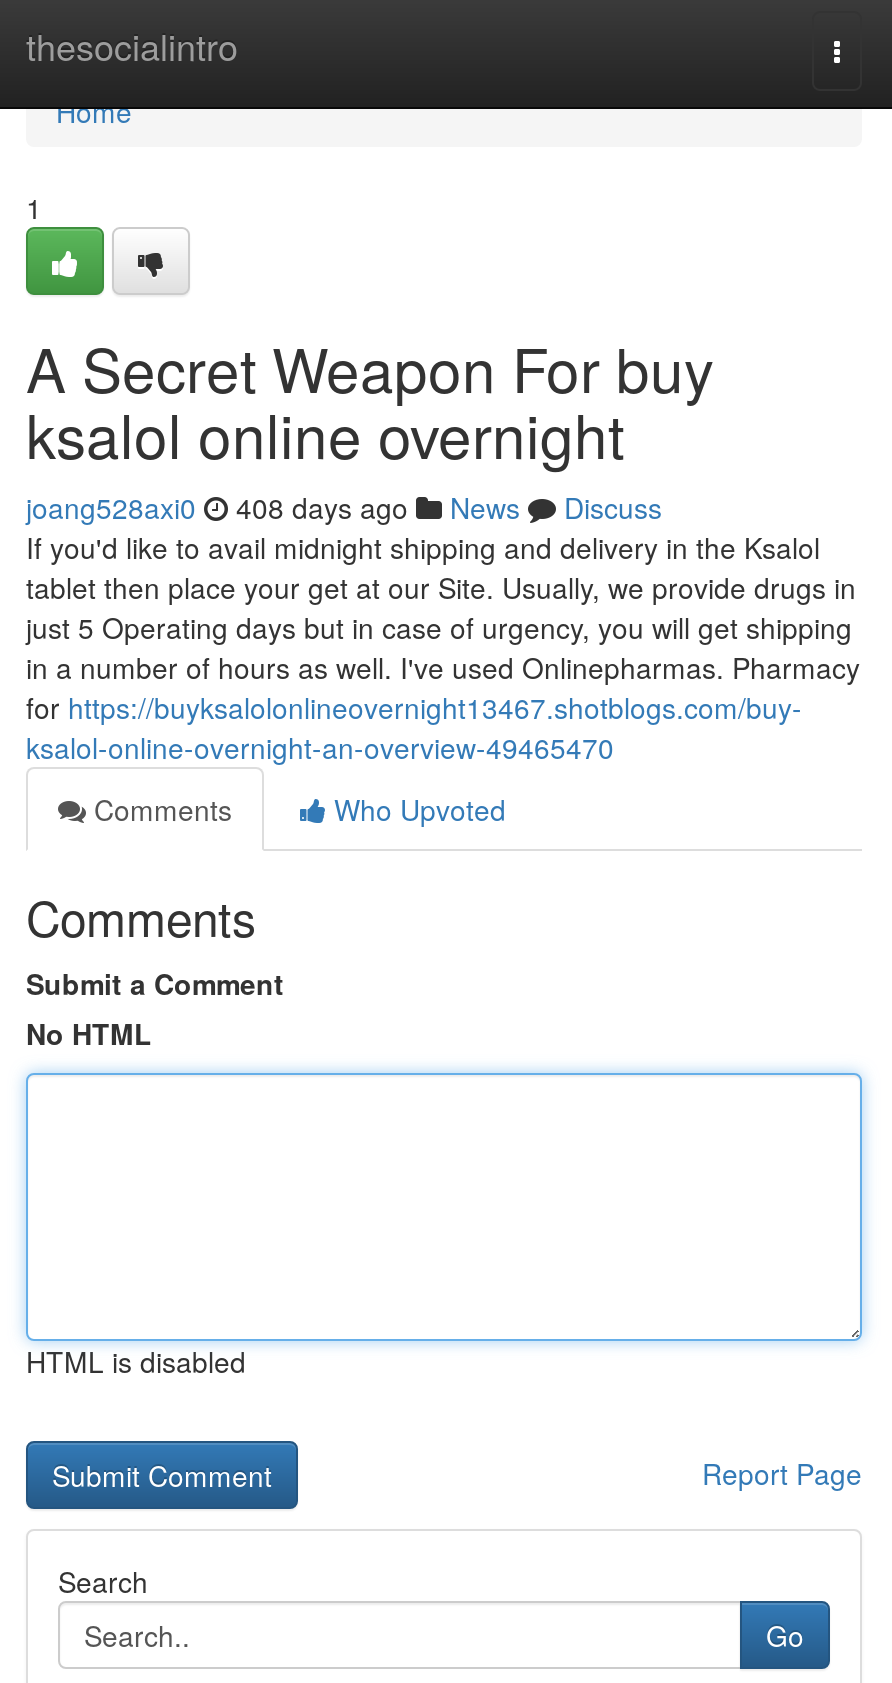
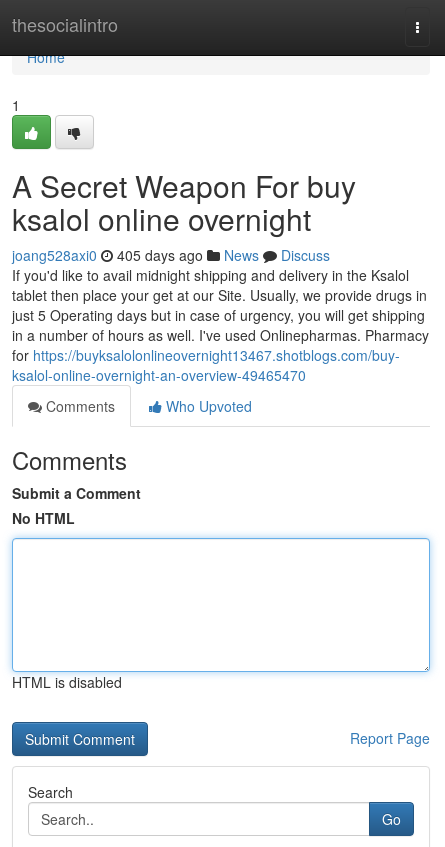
- joang528axi0 408 days ago News Discuss
+ joang528axi0 405 days ago News Discuss
